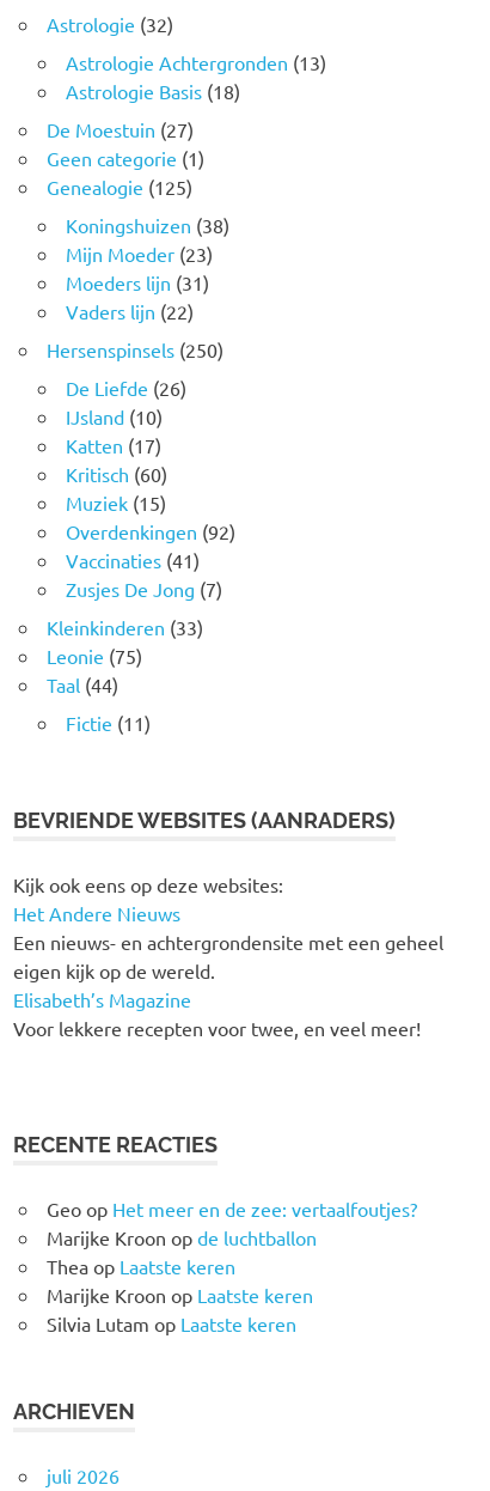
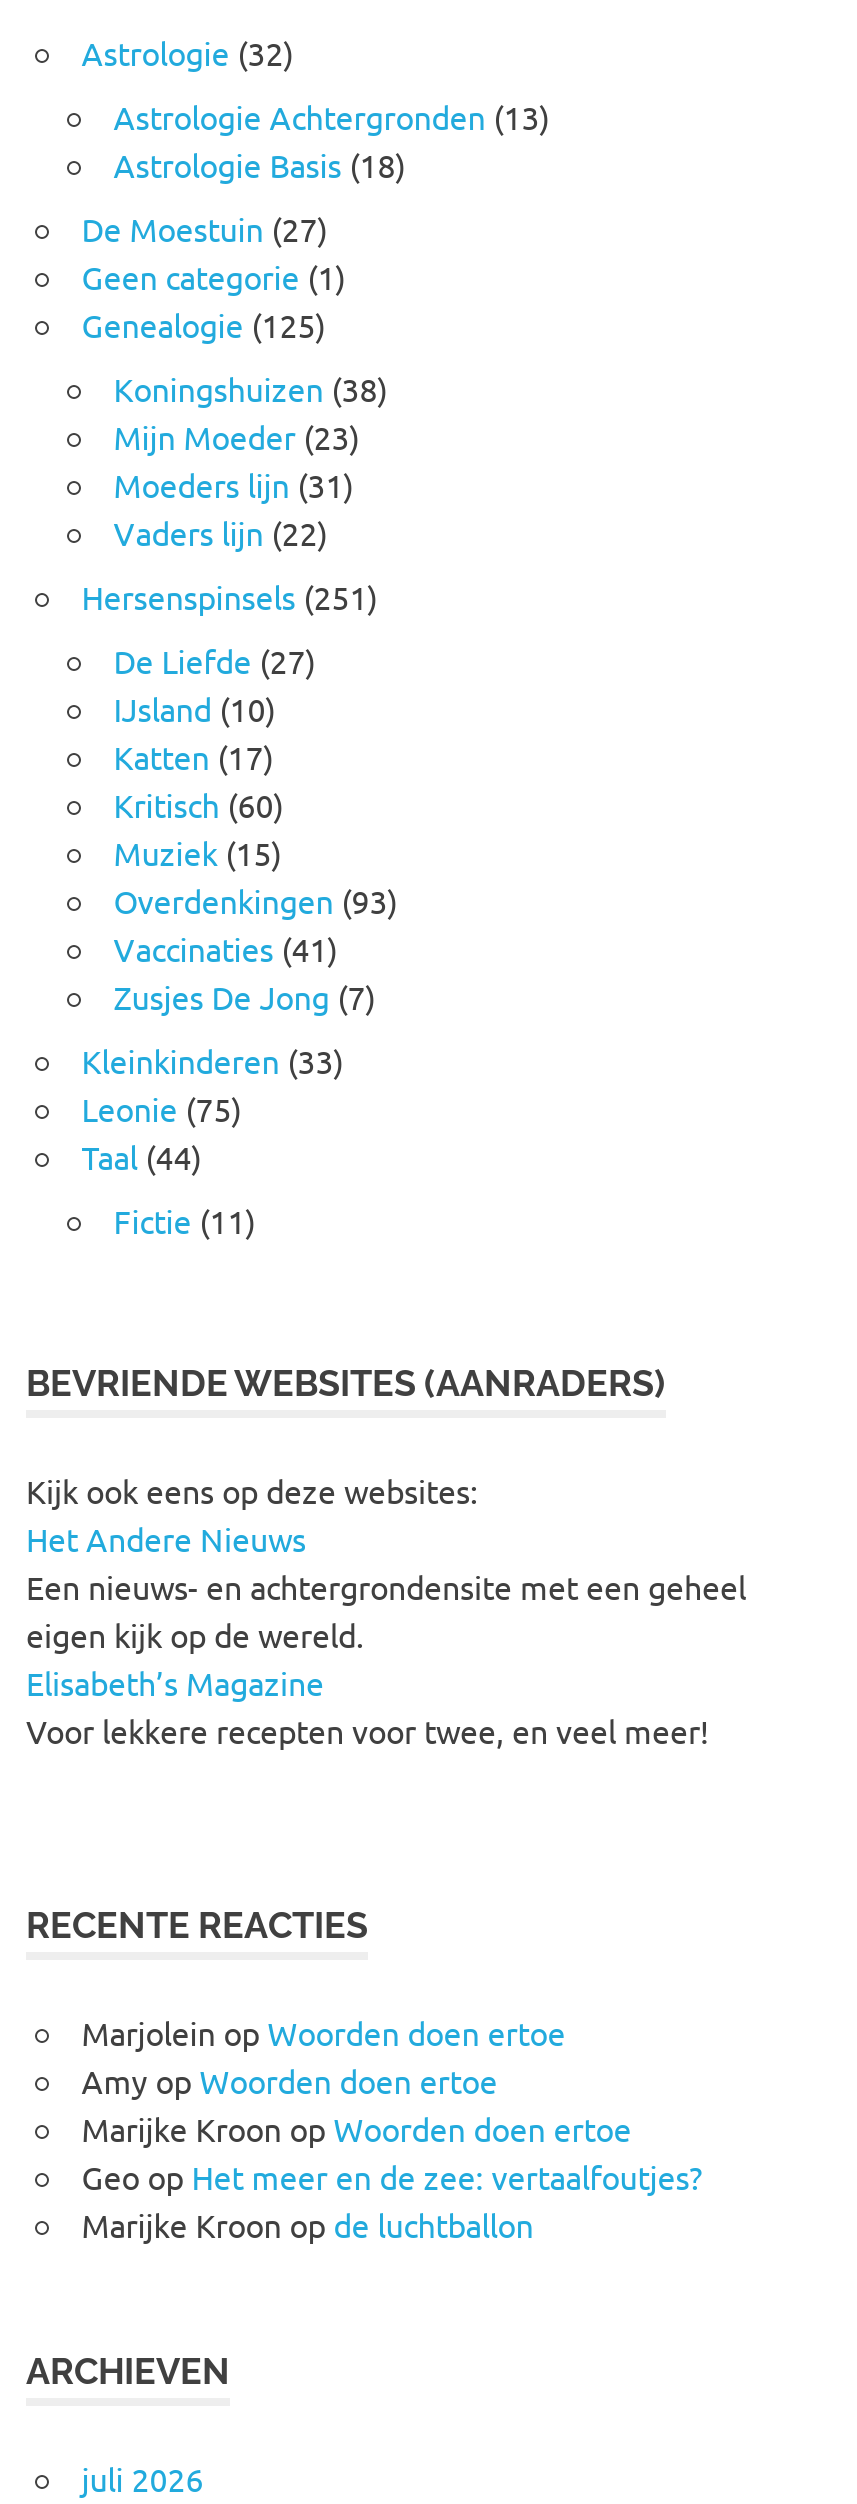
- Hersenspinsels (250)
+ Hersenspinsels (251)

- De Liefde (26)
+ De Liefde (27)

- Overdenkingen (92)
+ Overdenkingen (93)

+ Marjolein op Woorden doen ertoe
+ Amy op Woorden doen ertoe
+ Marijke Kroon op Woorden doen ertoe

moved down: Geo op Het meer en de zee: vertaalfoutjes? | Marijke Kroon op de luchtballon

- Thea op Laatste keren
- Marijke Kroon op Laatste keren
- Silvia Lutam op Laatste keren
